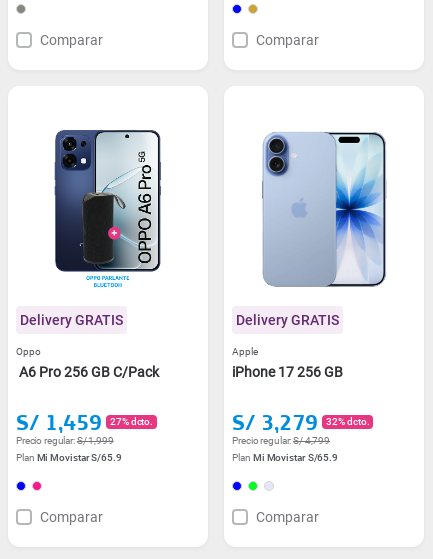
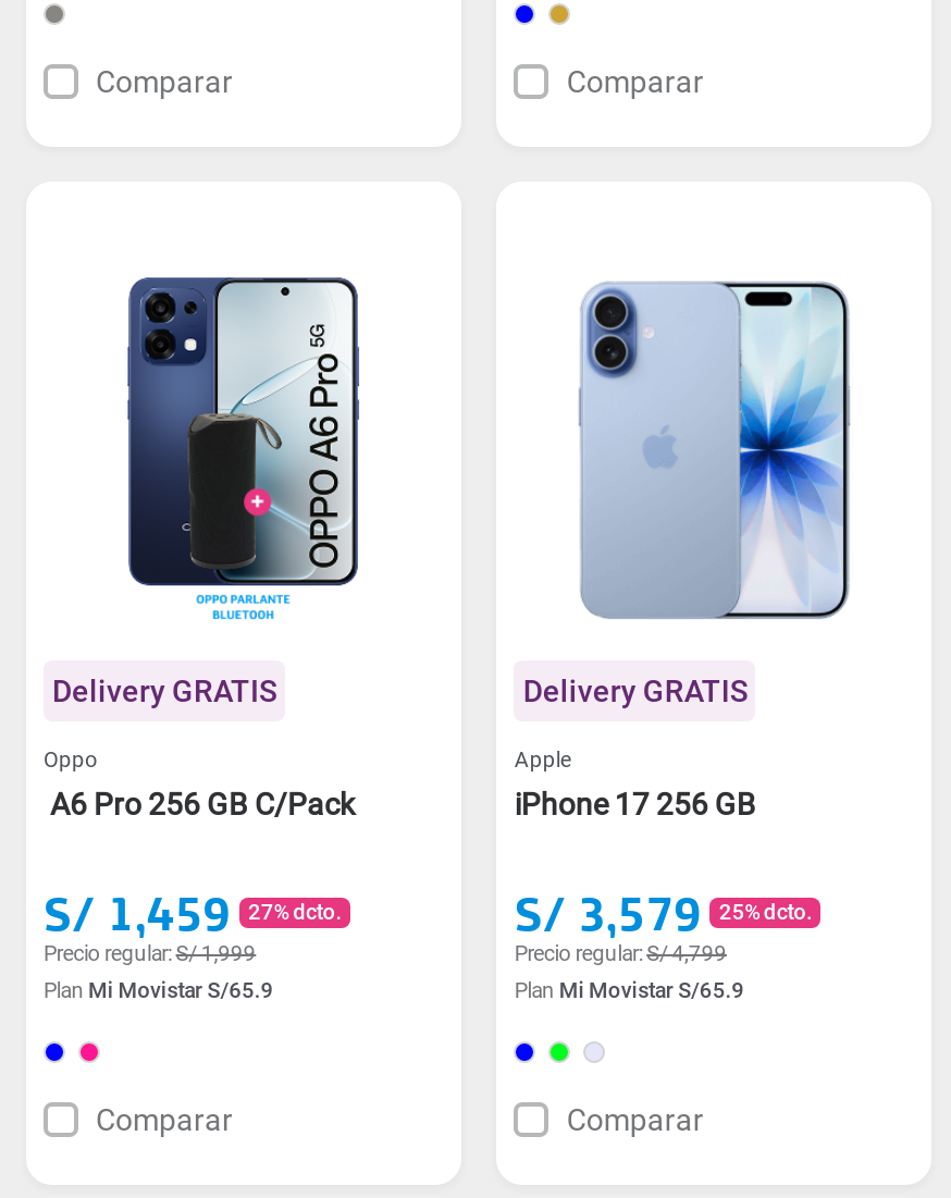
- S/ 3,279
+ S/ 3,579

- 32% dcto.
+ 25% dcto.
